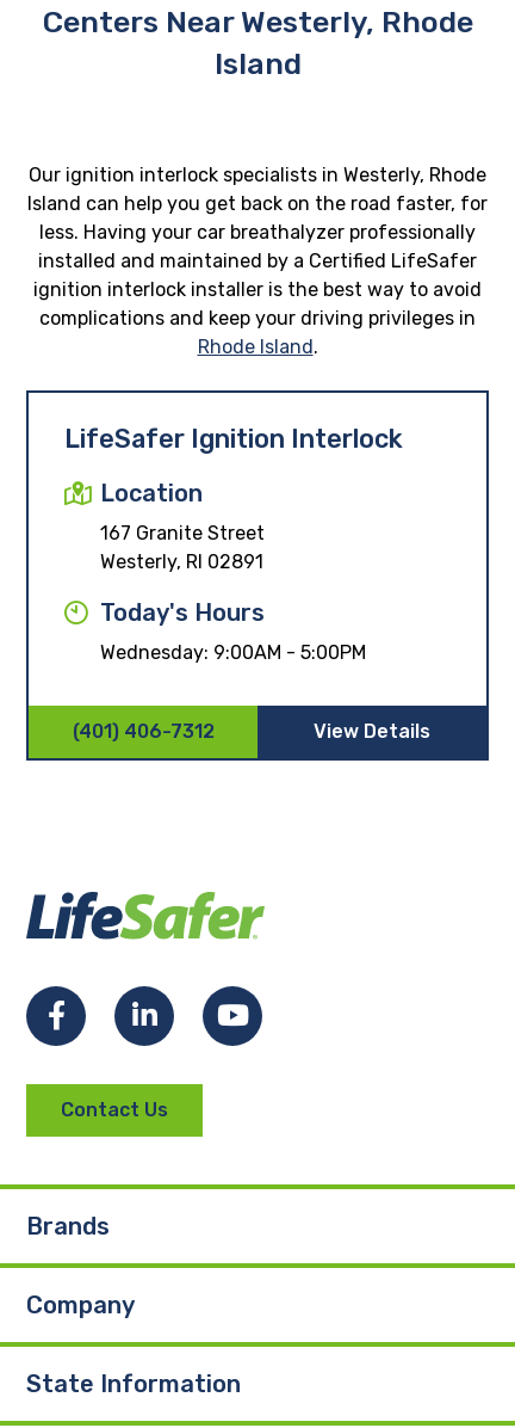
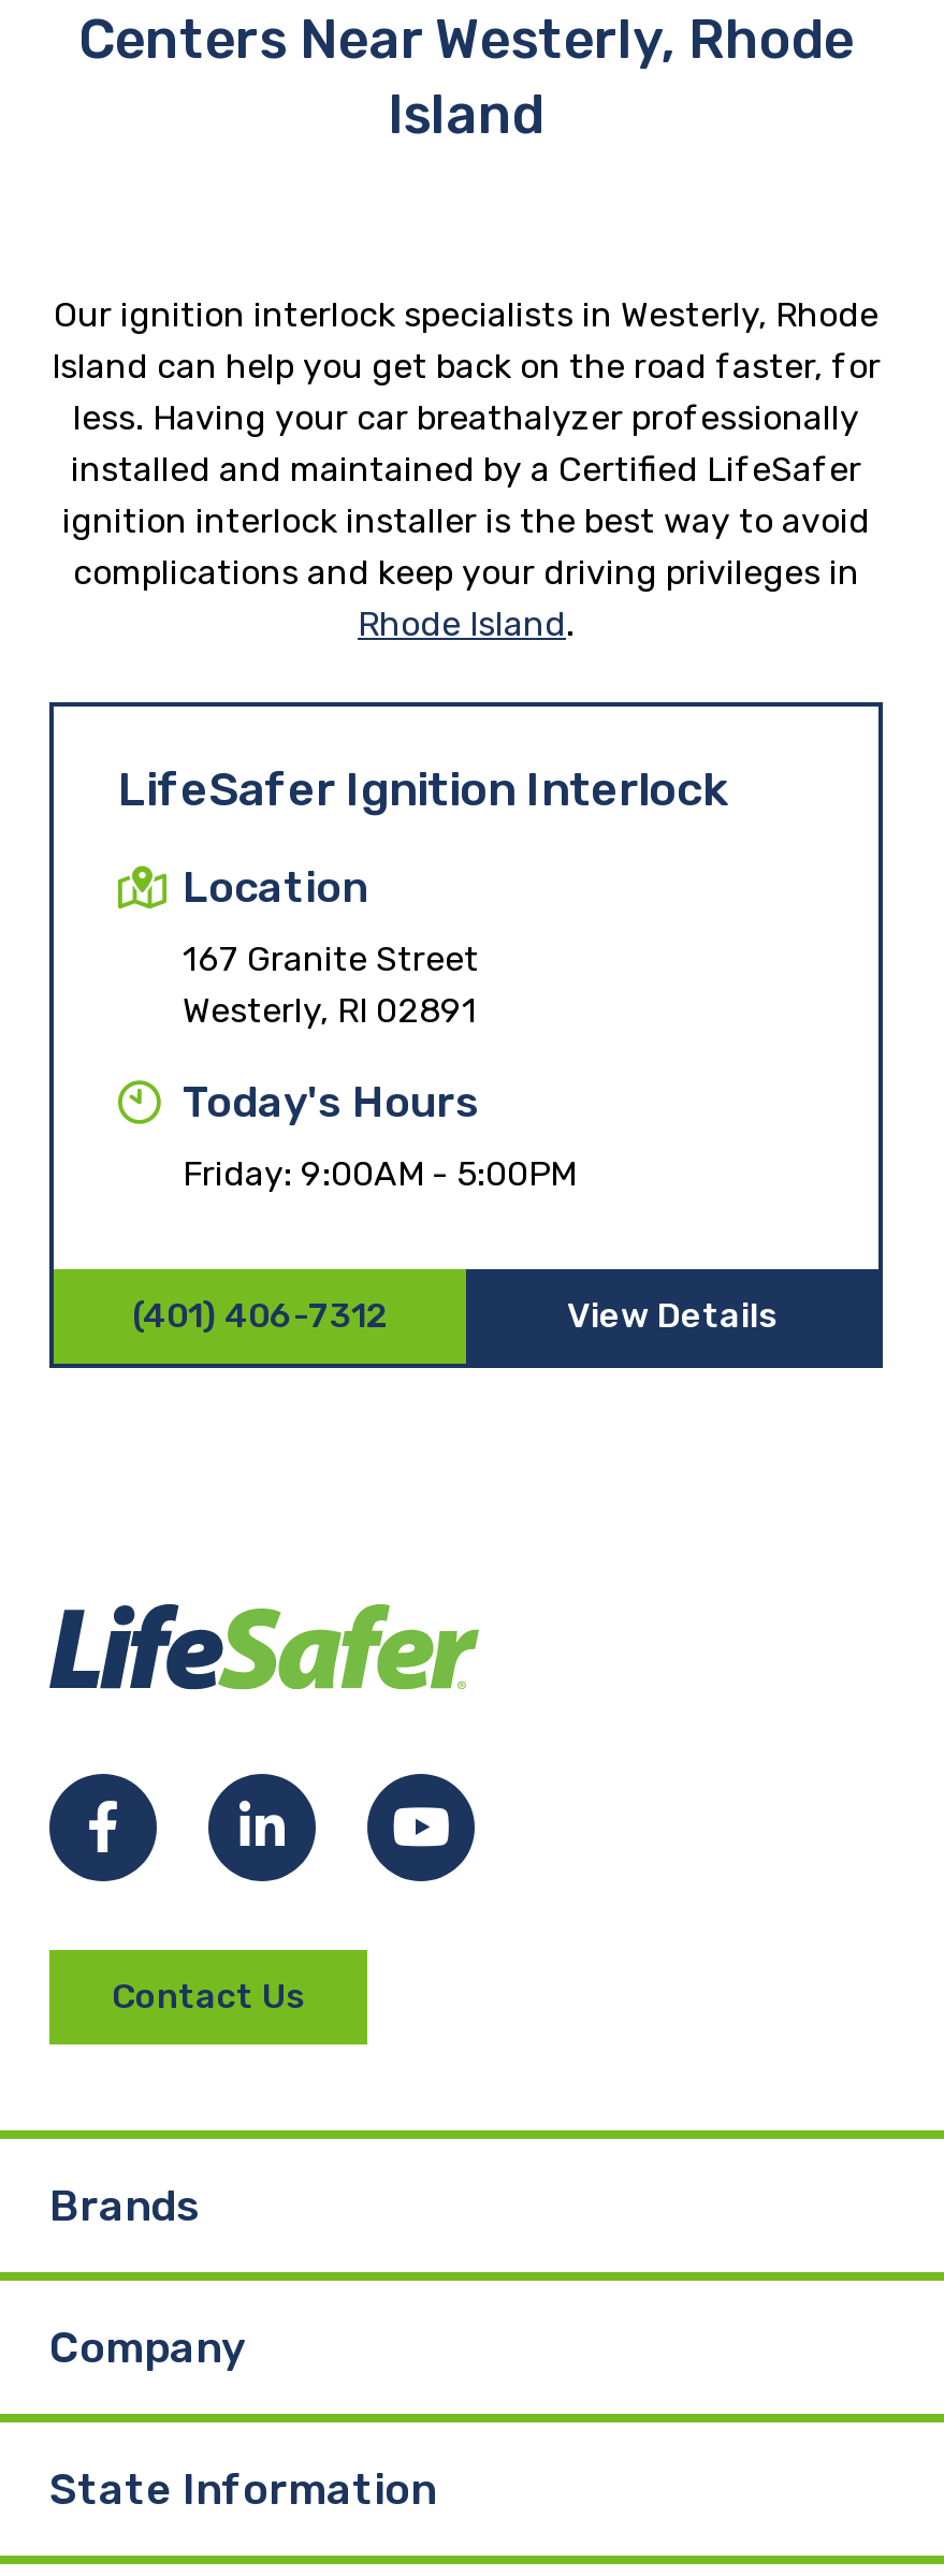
- Wednesday: 9:00AM - 5:00PM
+ Friday: 9:00AM - 5:00PM
